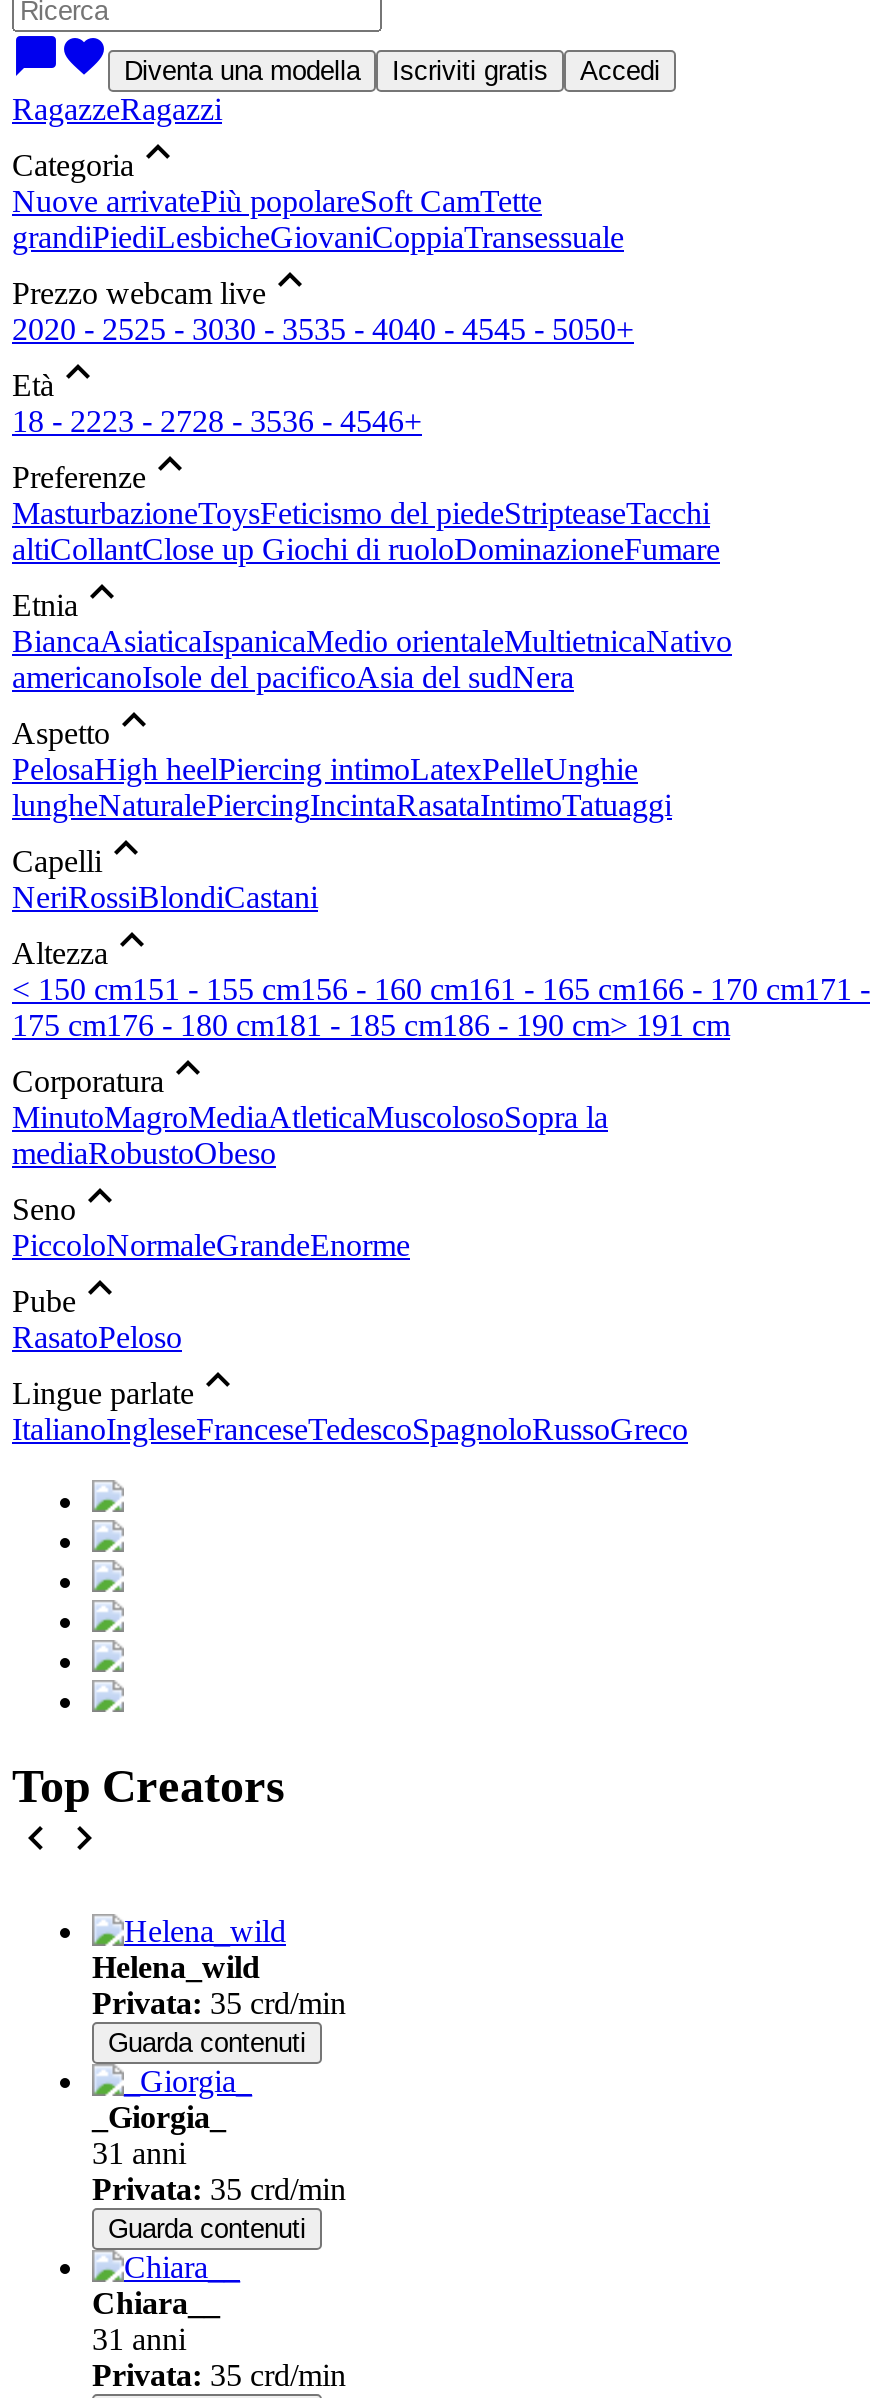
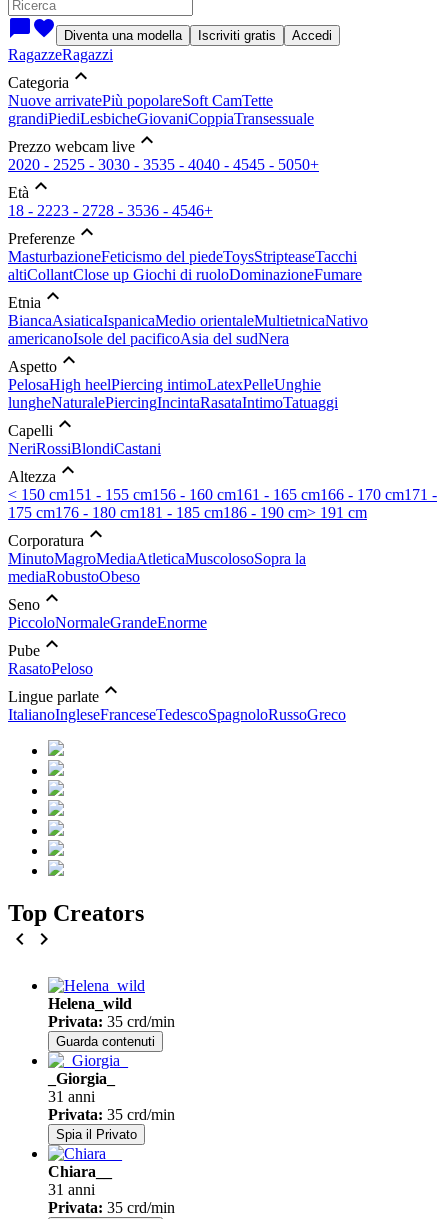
- MasturbazioneToysFeticismo del piedeStripteaseTacchi
+ MasturbazioneFeticismo del piedeToysStripteaseTacchi

- Guarda contenuti
+ Spia il Privato
